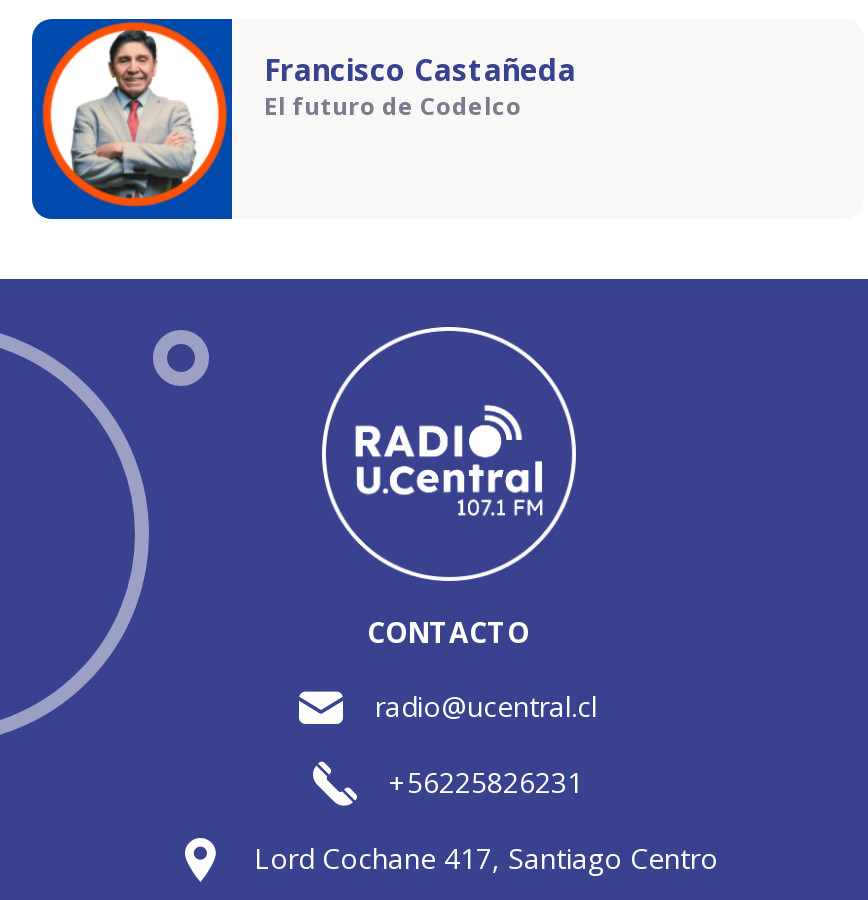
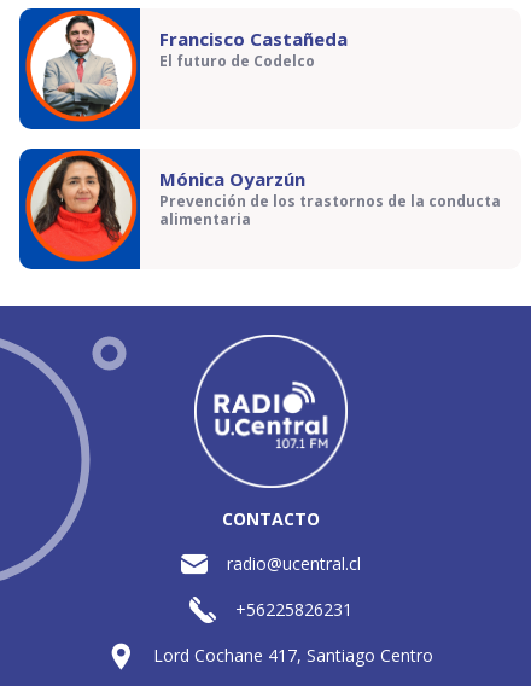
+ [image]
+ Mónica Oyarzún
+ Prevención de los trastornos de la conducta
+ alimentaria
